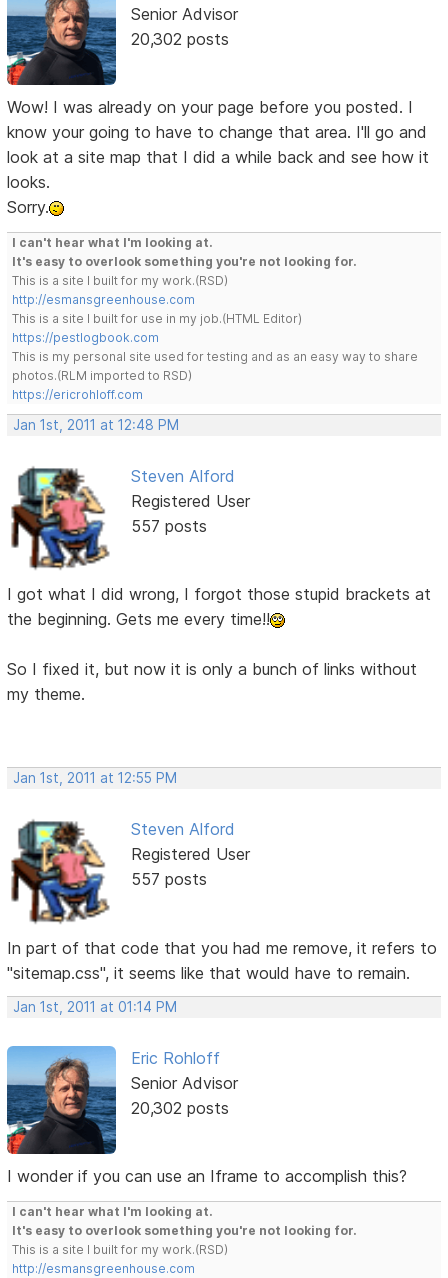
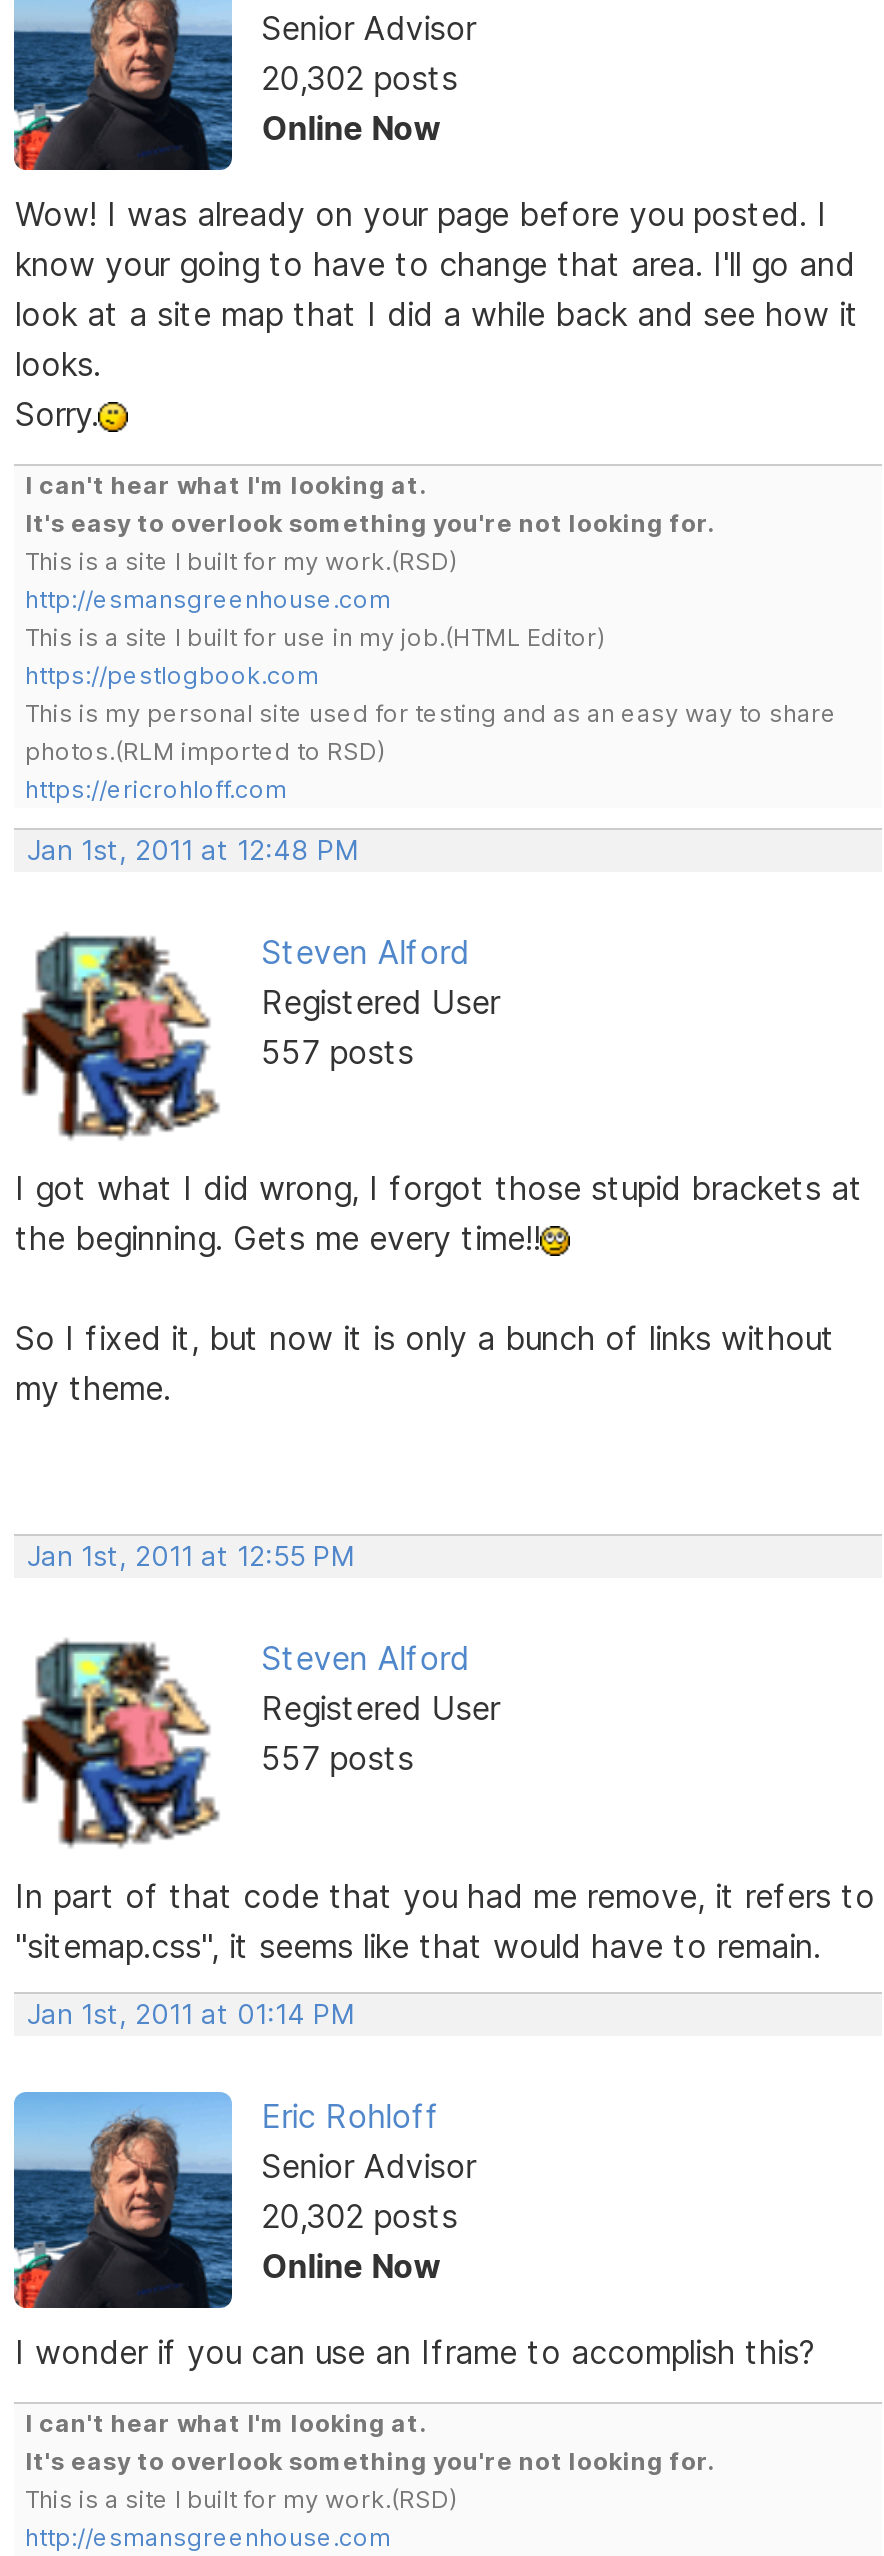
+ Online Now

+ Online Now
